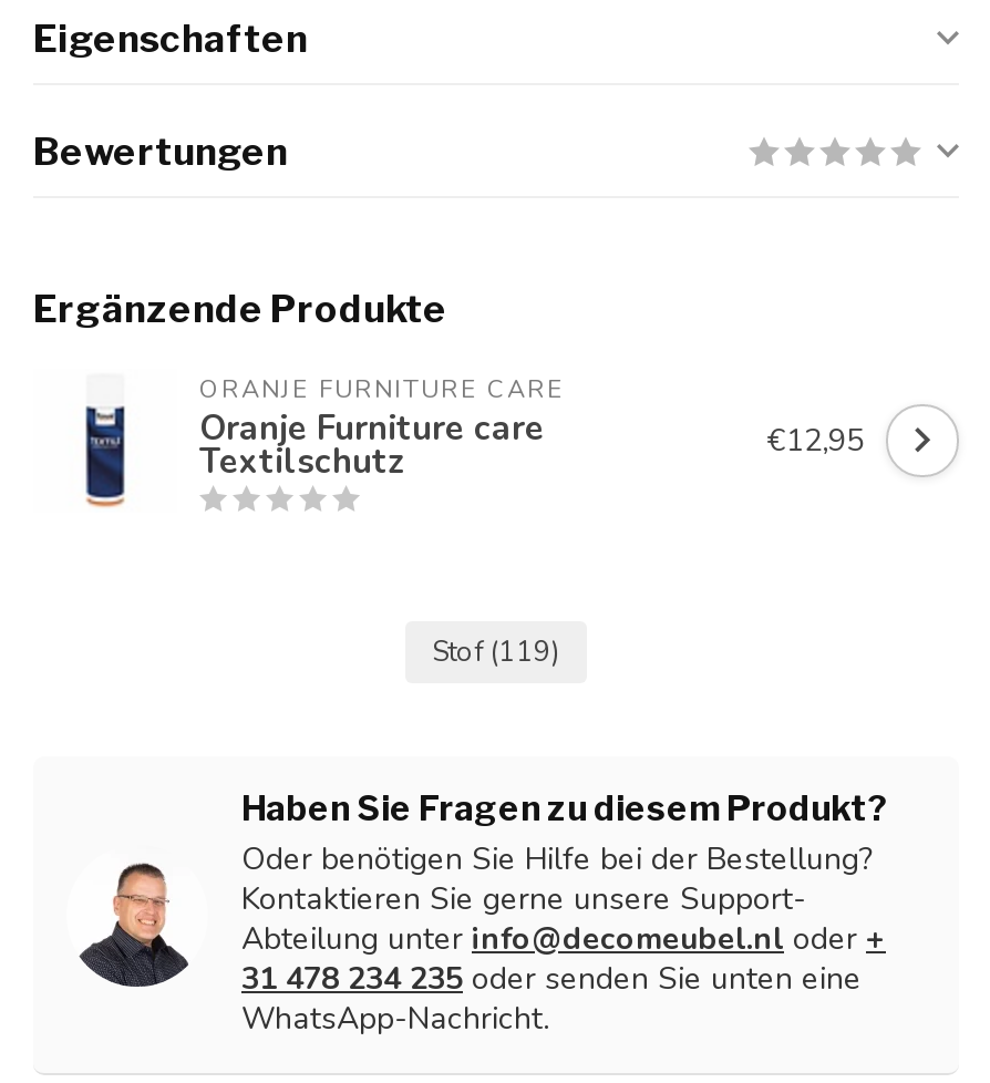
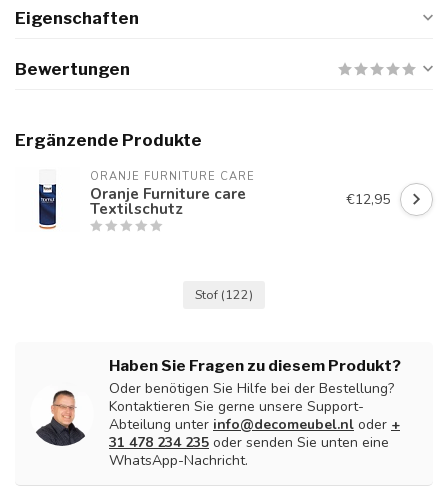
- Stof (119)
+ Stof (122)
